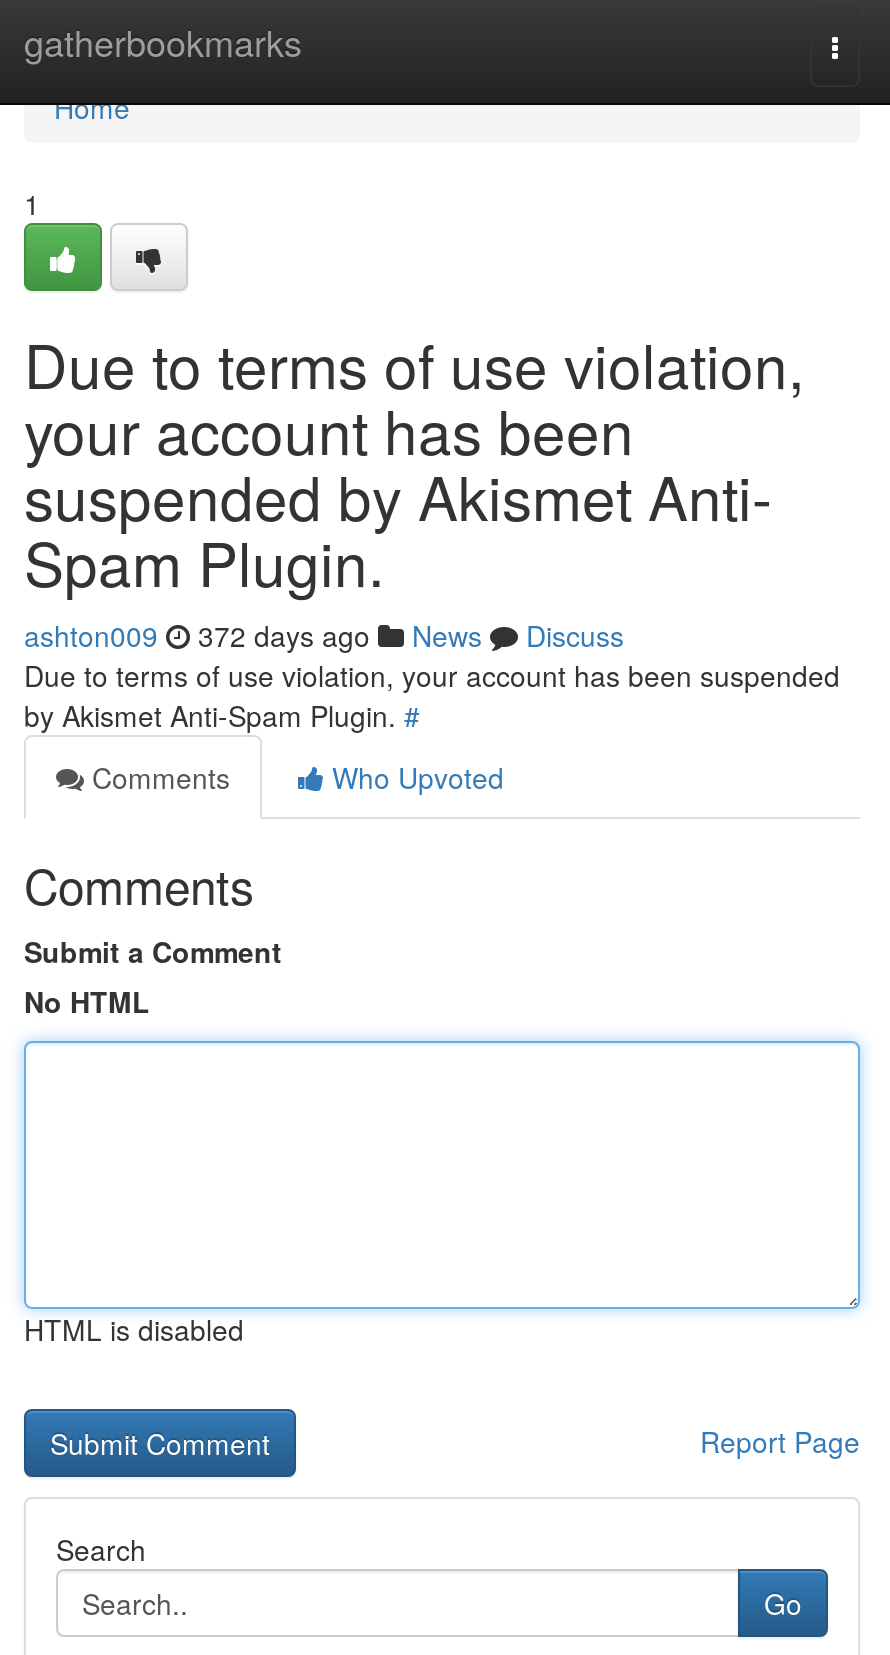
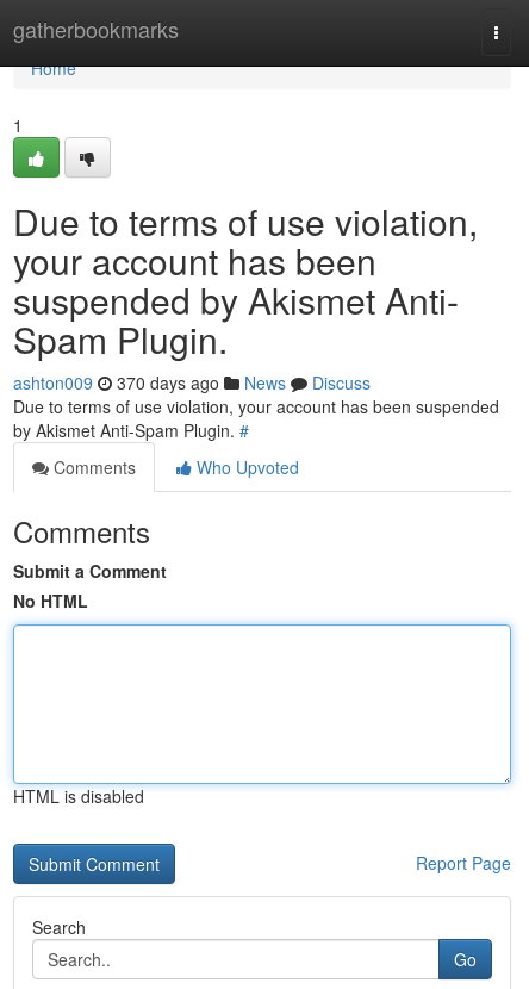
- ashton009 372 days ago News Discuss
+ ashton009 370 days ago News Discuss
